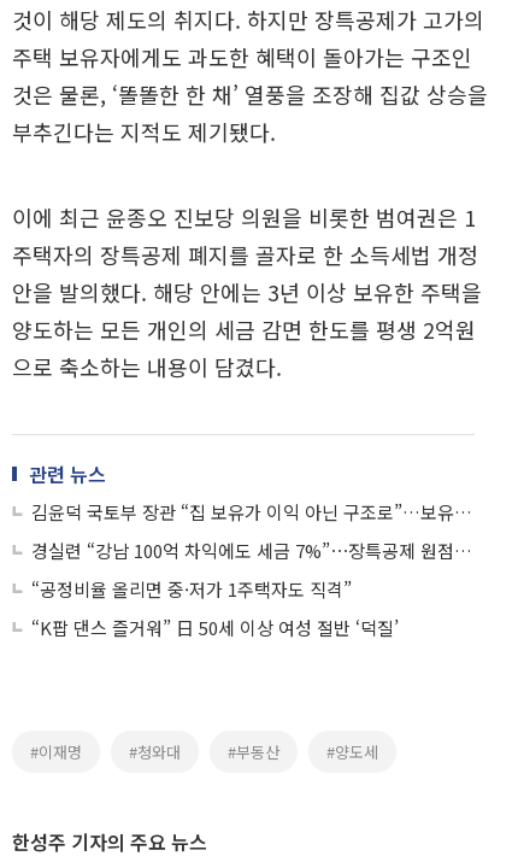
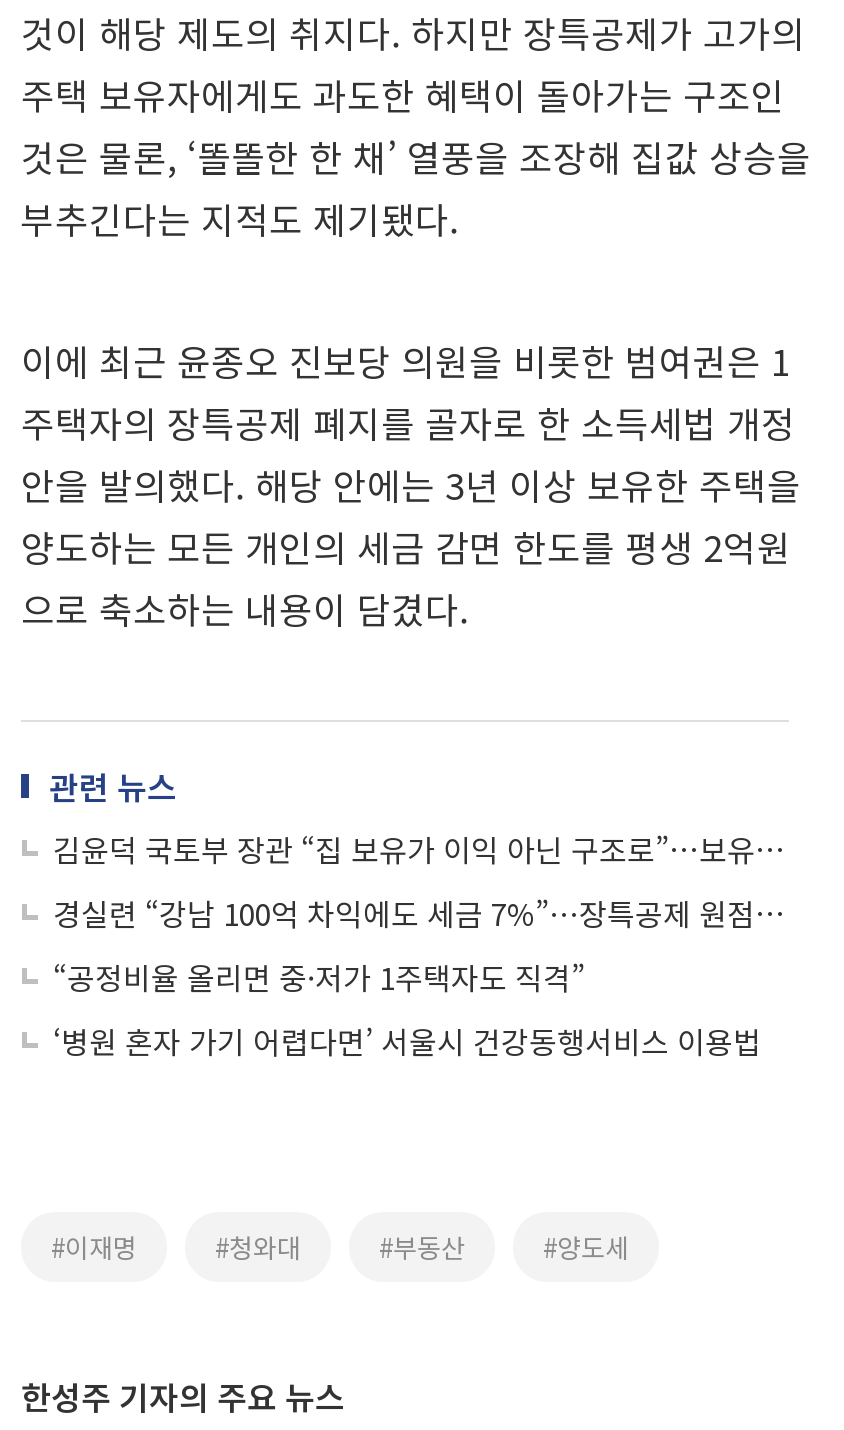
- “K팝 댄스 즐거워” 日 50세 이상 여성 절반 ‘덕질’
+ ‘병원 혼자 가기 어렵다면’ 서울시 건강동행서비스 이용법
